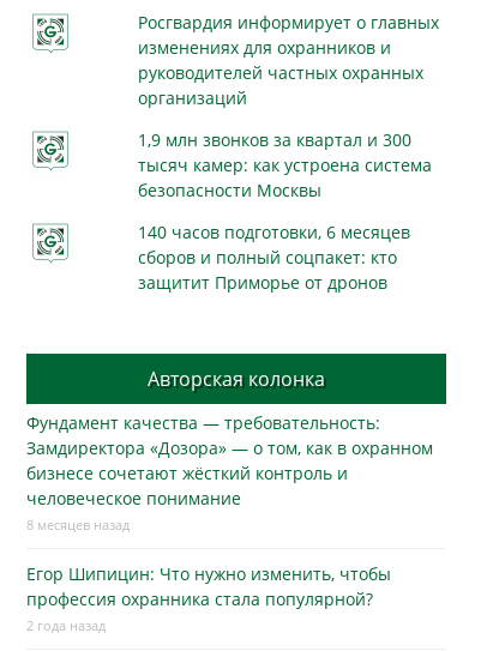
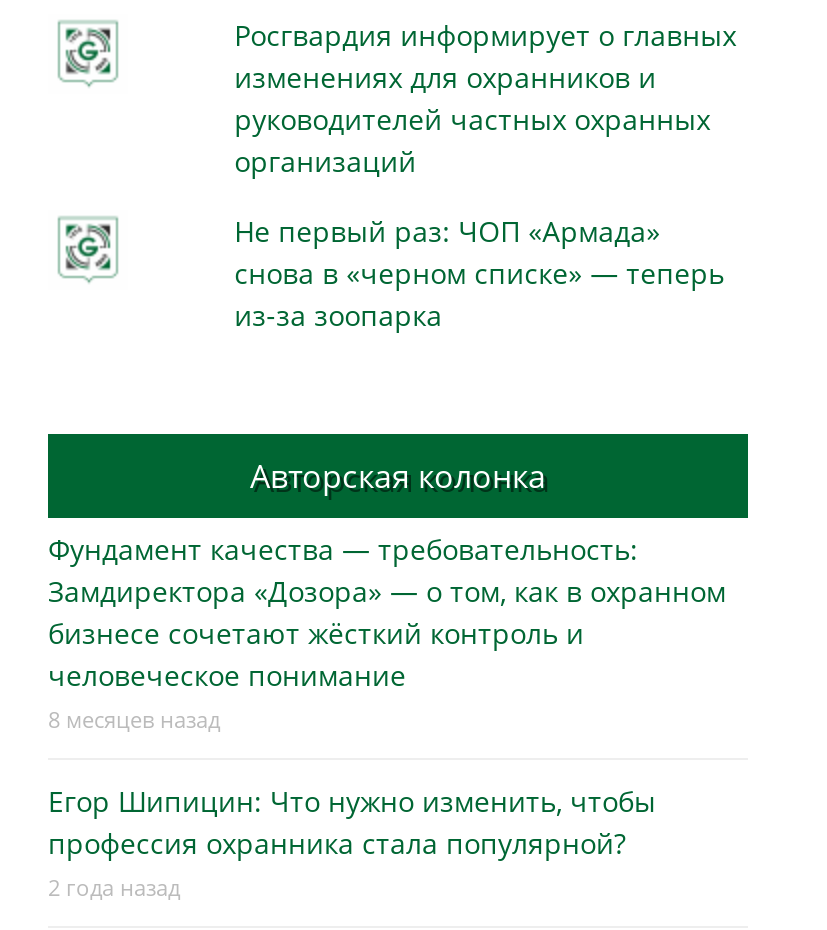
- 1,9 млн звонков за квартал и 300
- тысяч камер: как устроена система
- безопасности Москвы
- 140 часов подготовки, 6 месяцев
- сборов и полный соцпакет: кто
- защитит Приморье от дронов
+ Не первый раз: ЧОП «Армада»
+ снова в «черном списке» — теперь
+ из-за зоопарка
